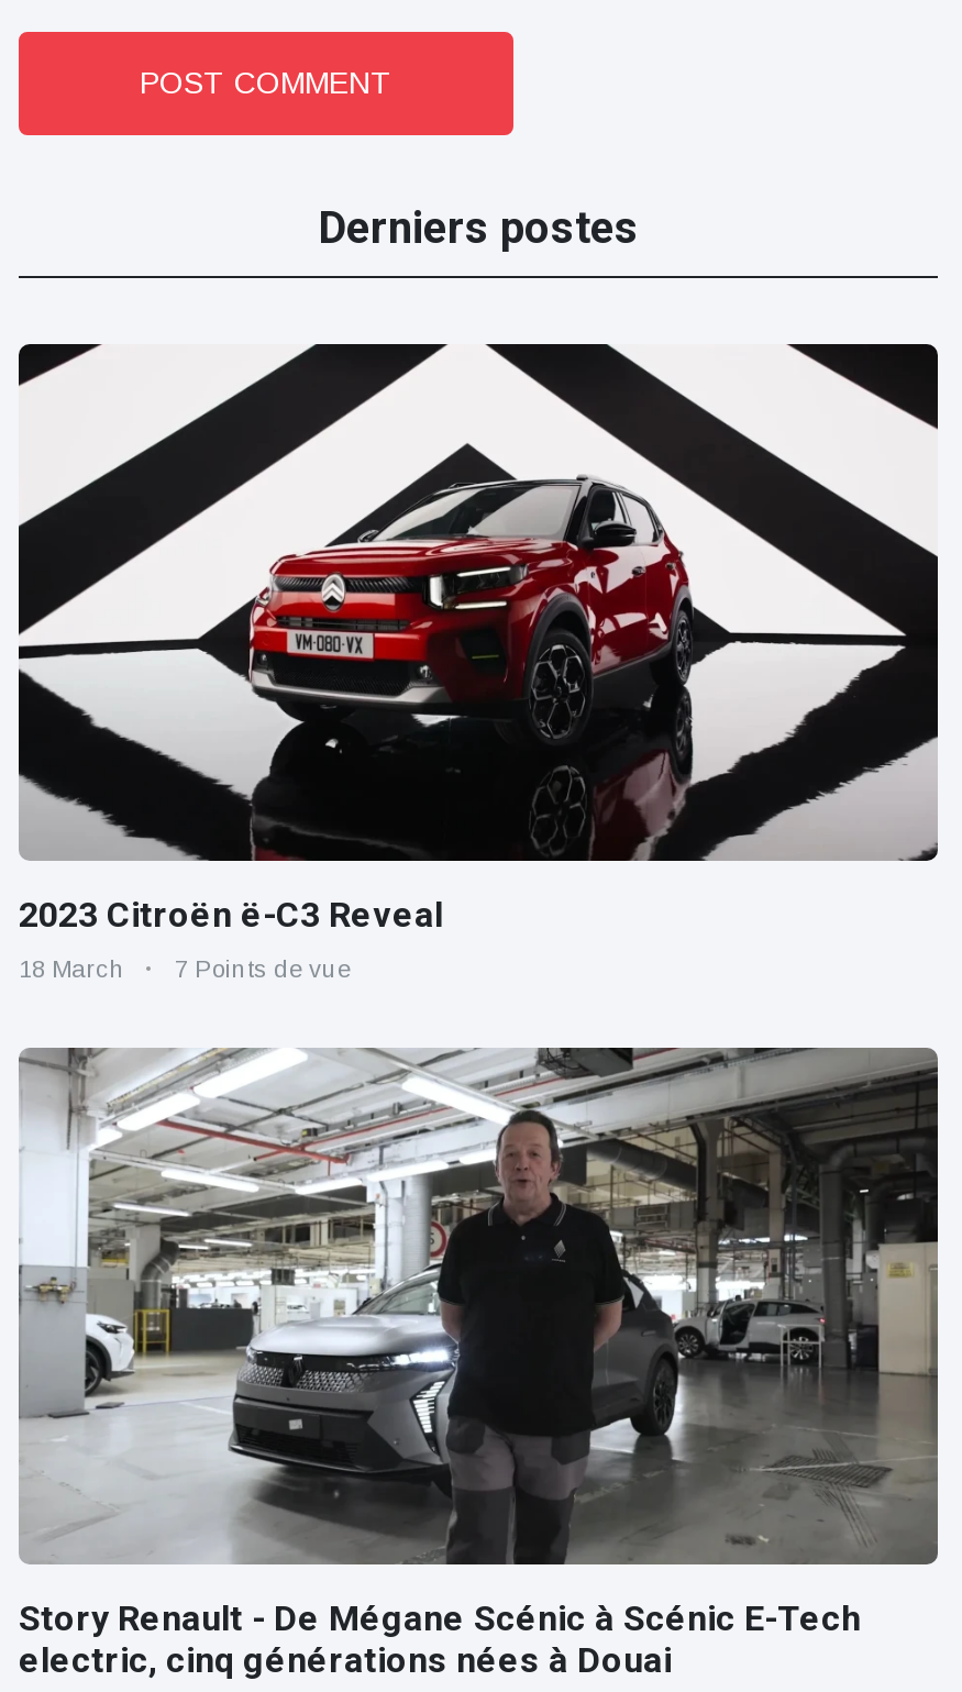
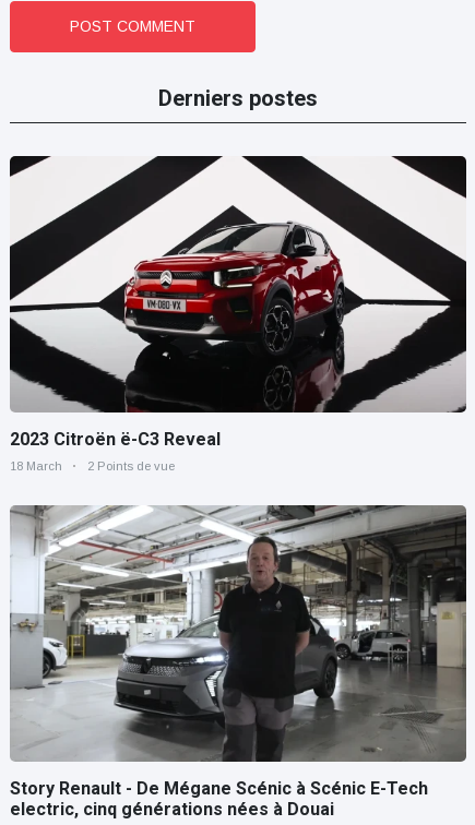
- 18 March 7 Points de vue
+ 18 March 2 Points de vue
